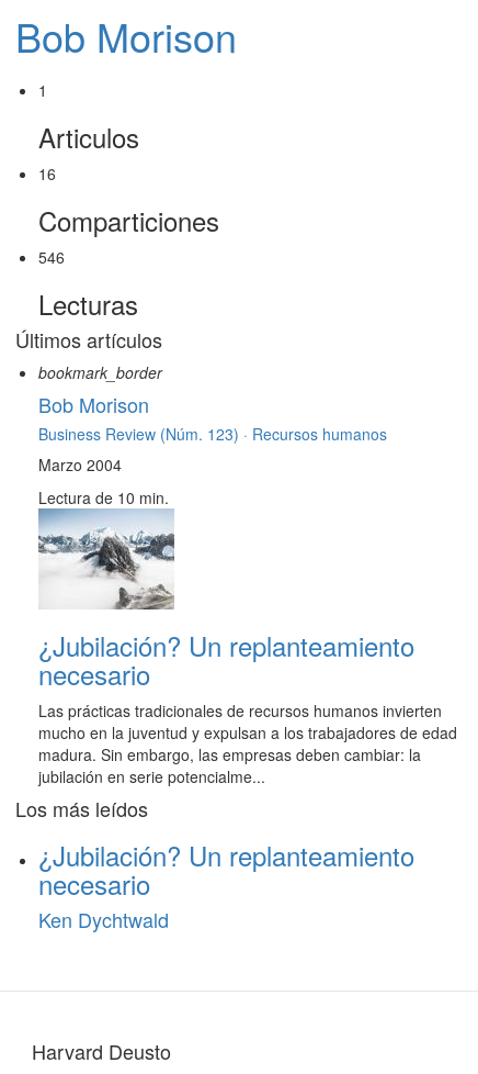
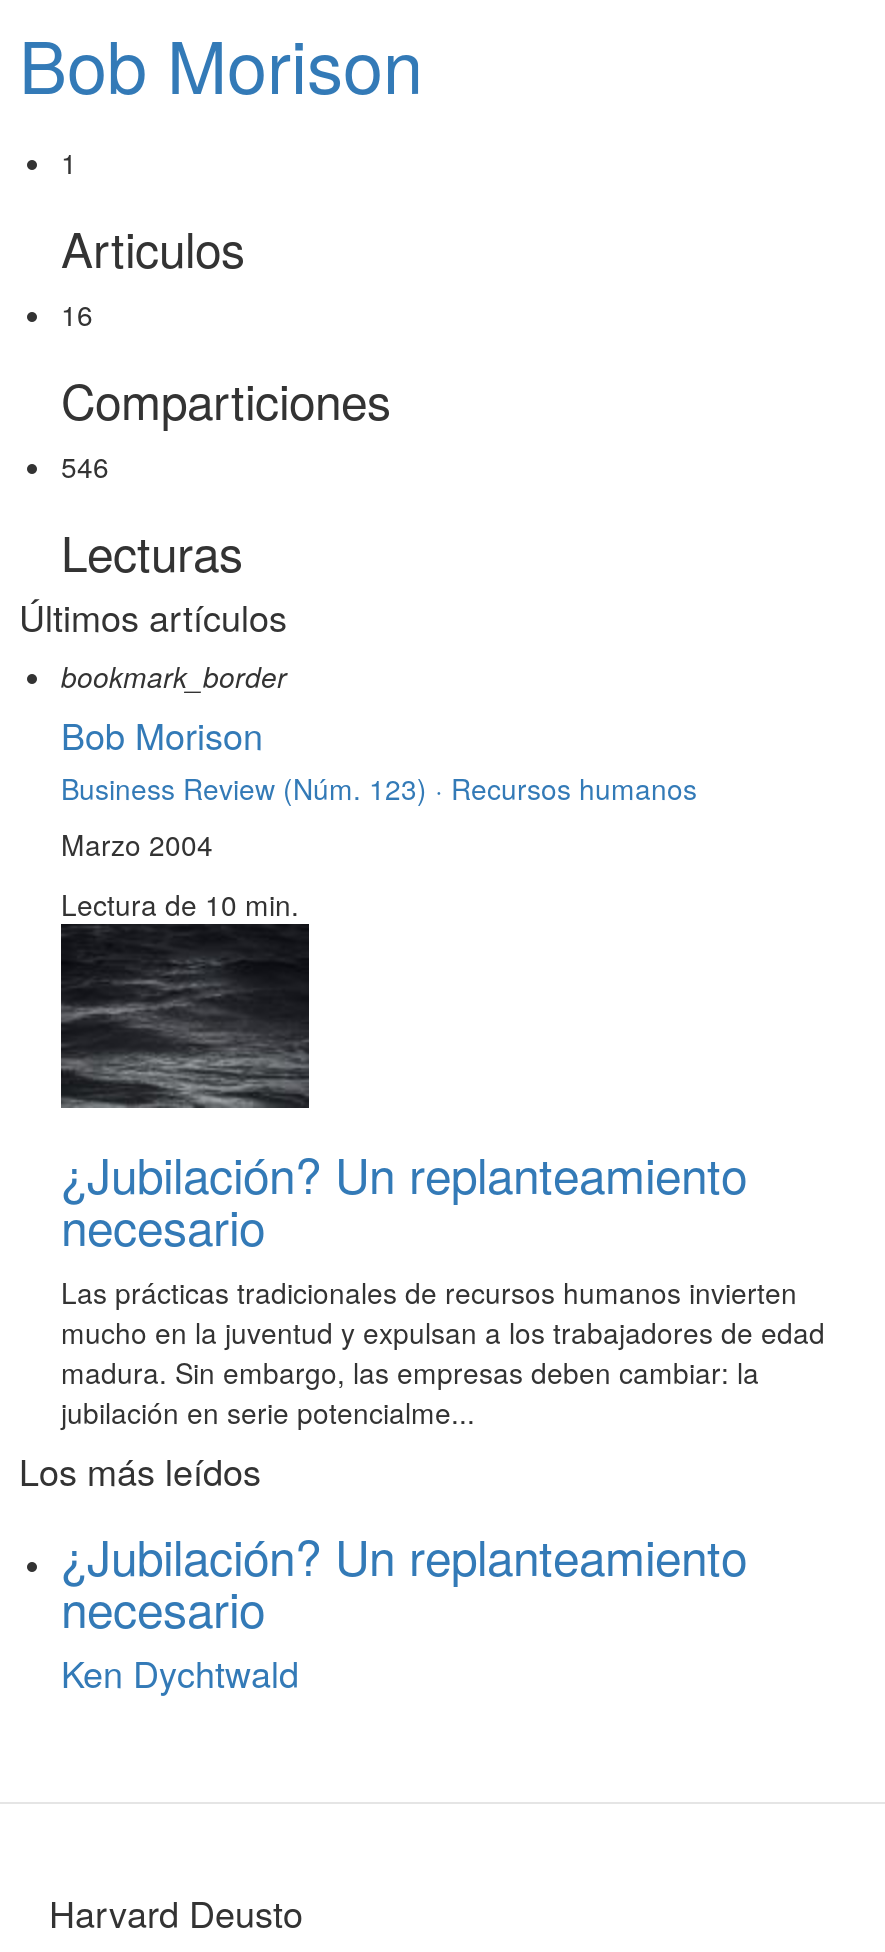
- [image]
+ [image]
